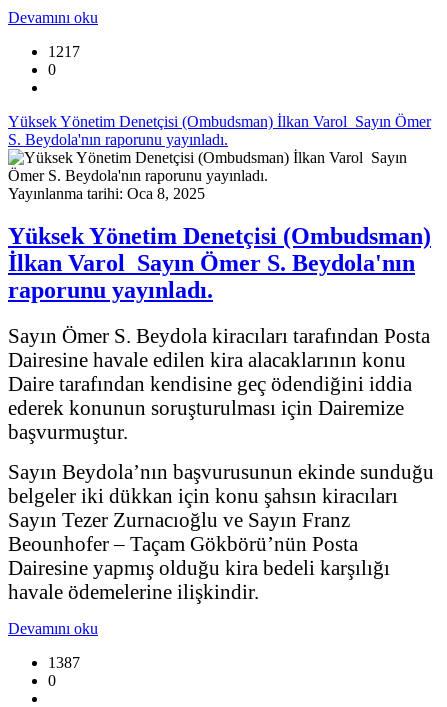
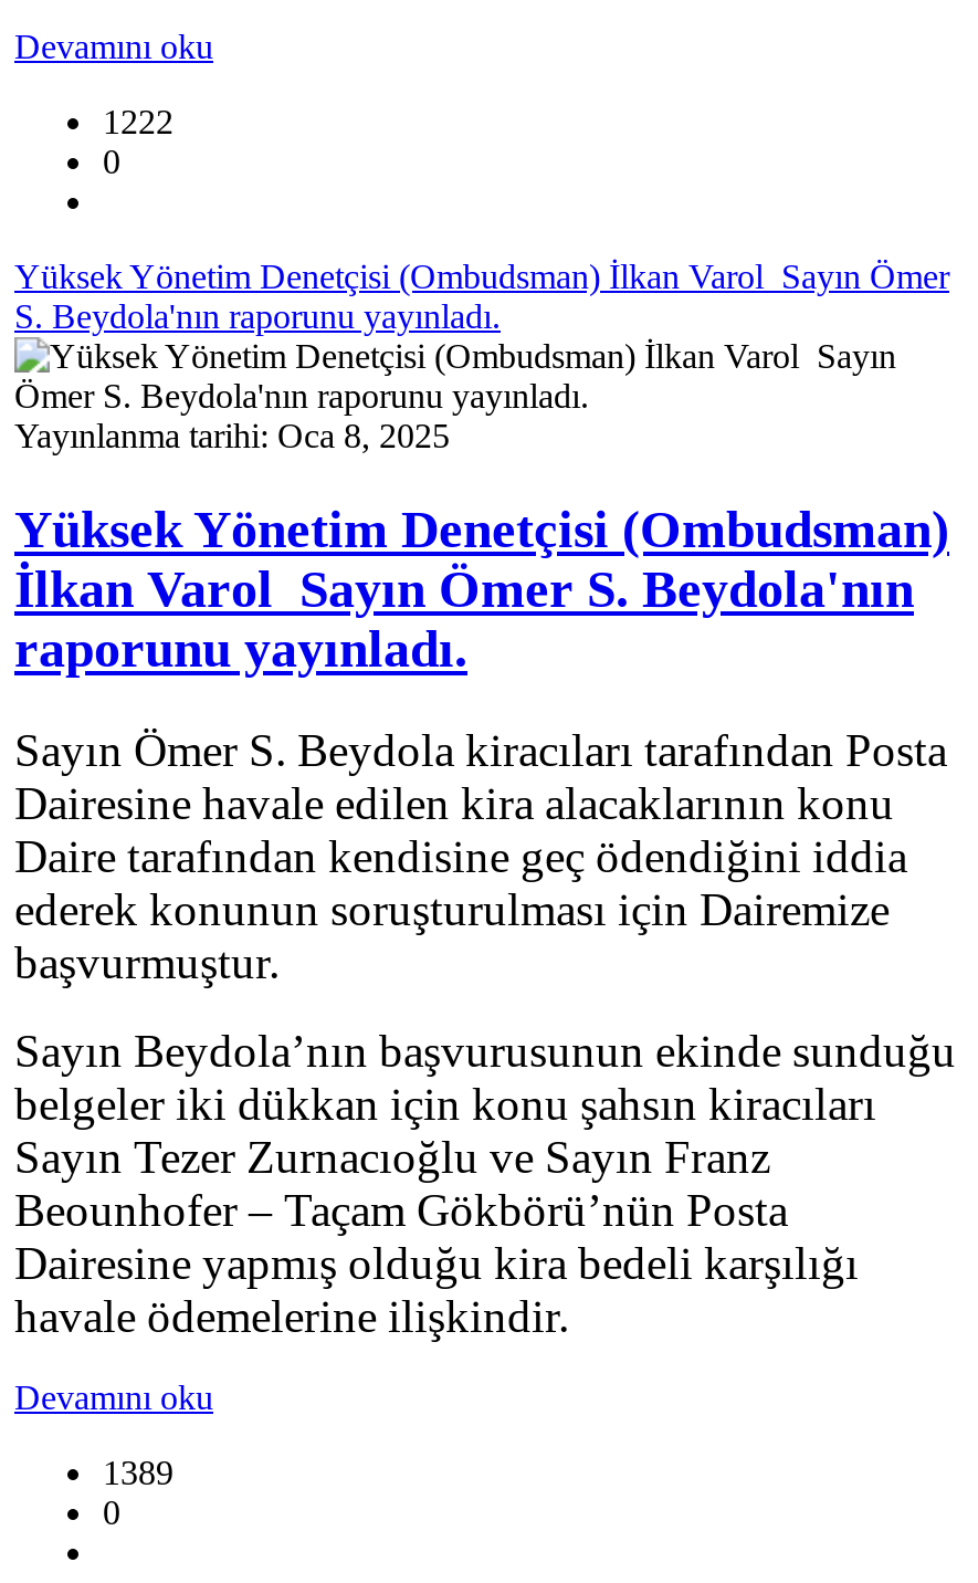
- 1217
+ 1222

- 1387
+ 1389
